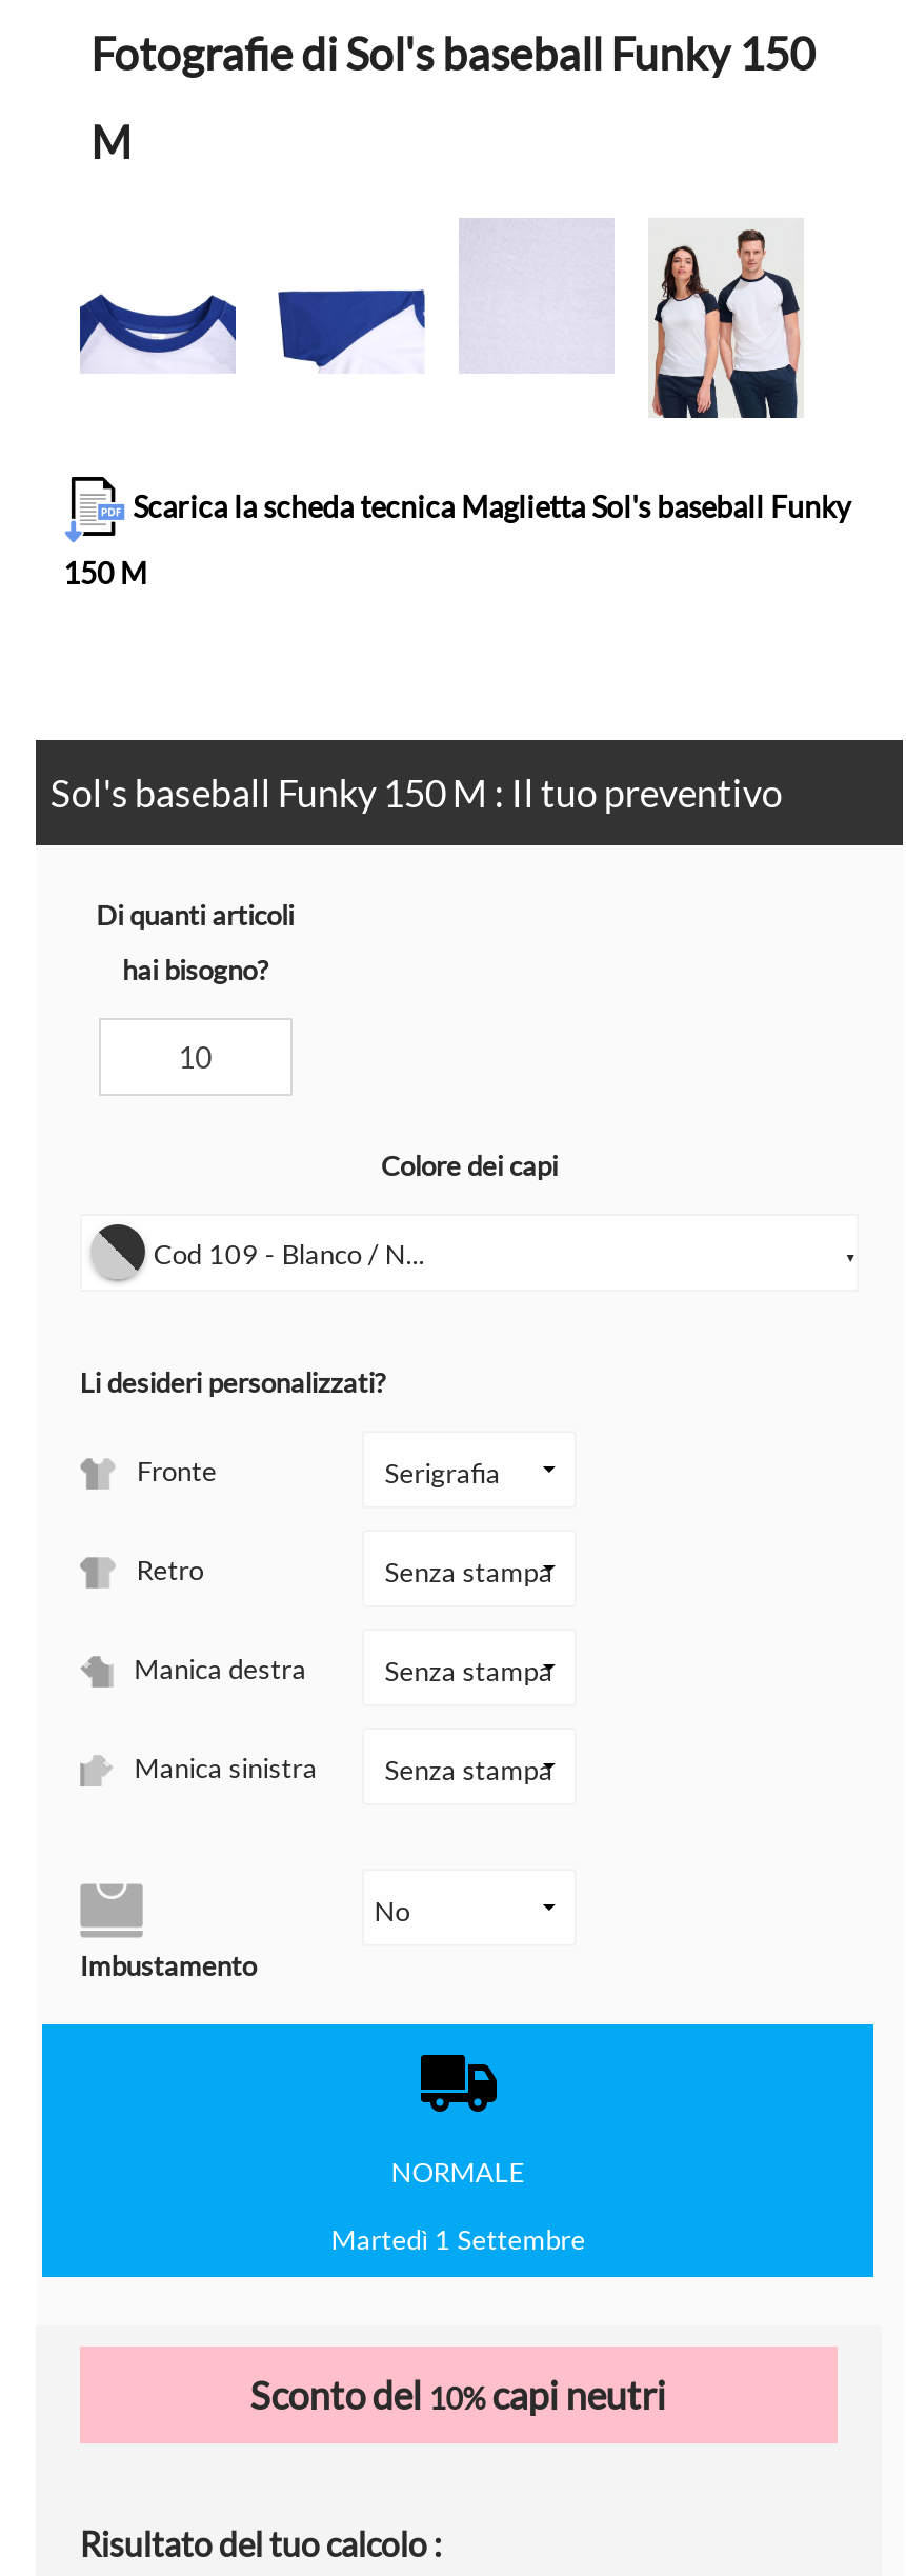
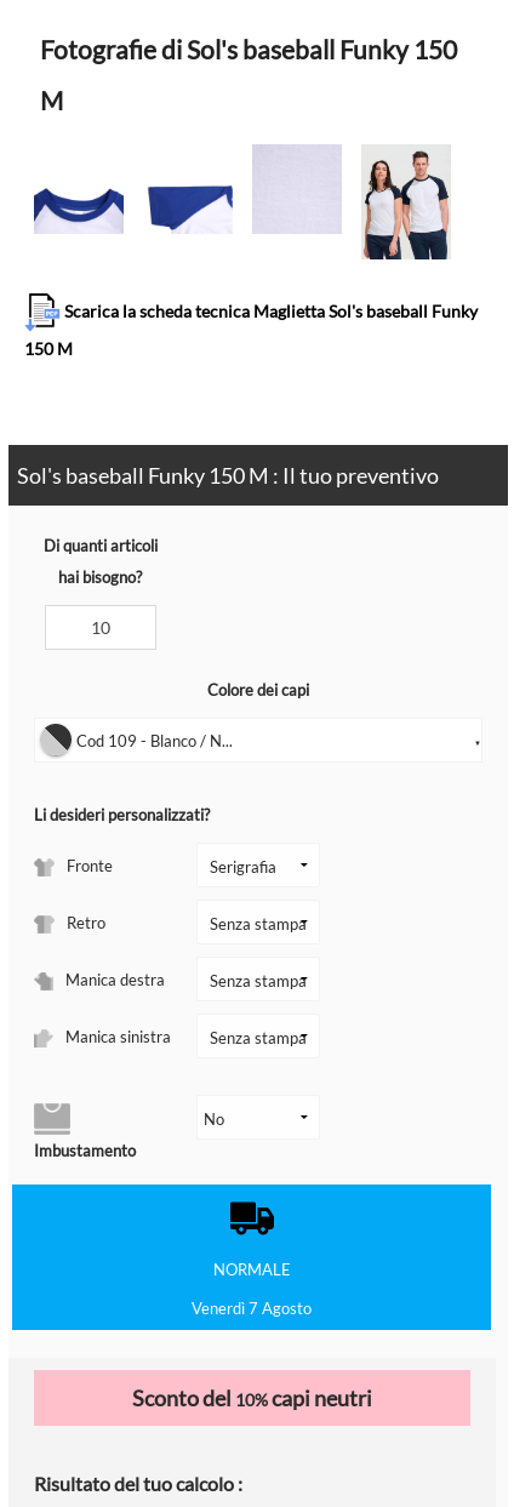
- Martedì 1 Settembre
+ Venerdì 7 Agosto
